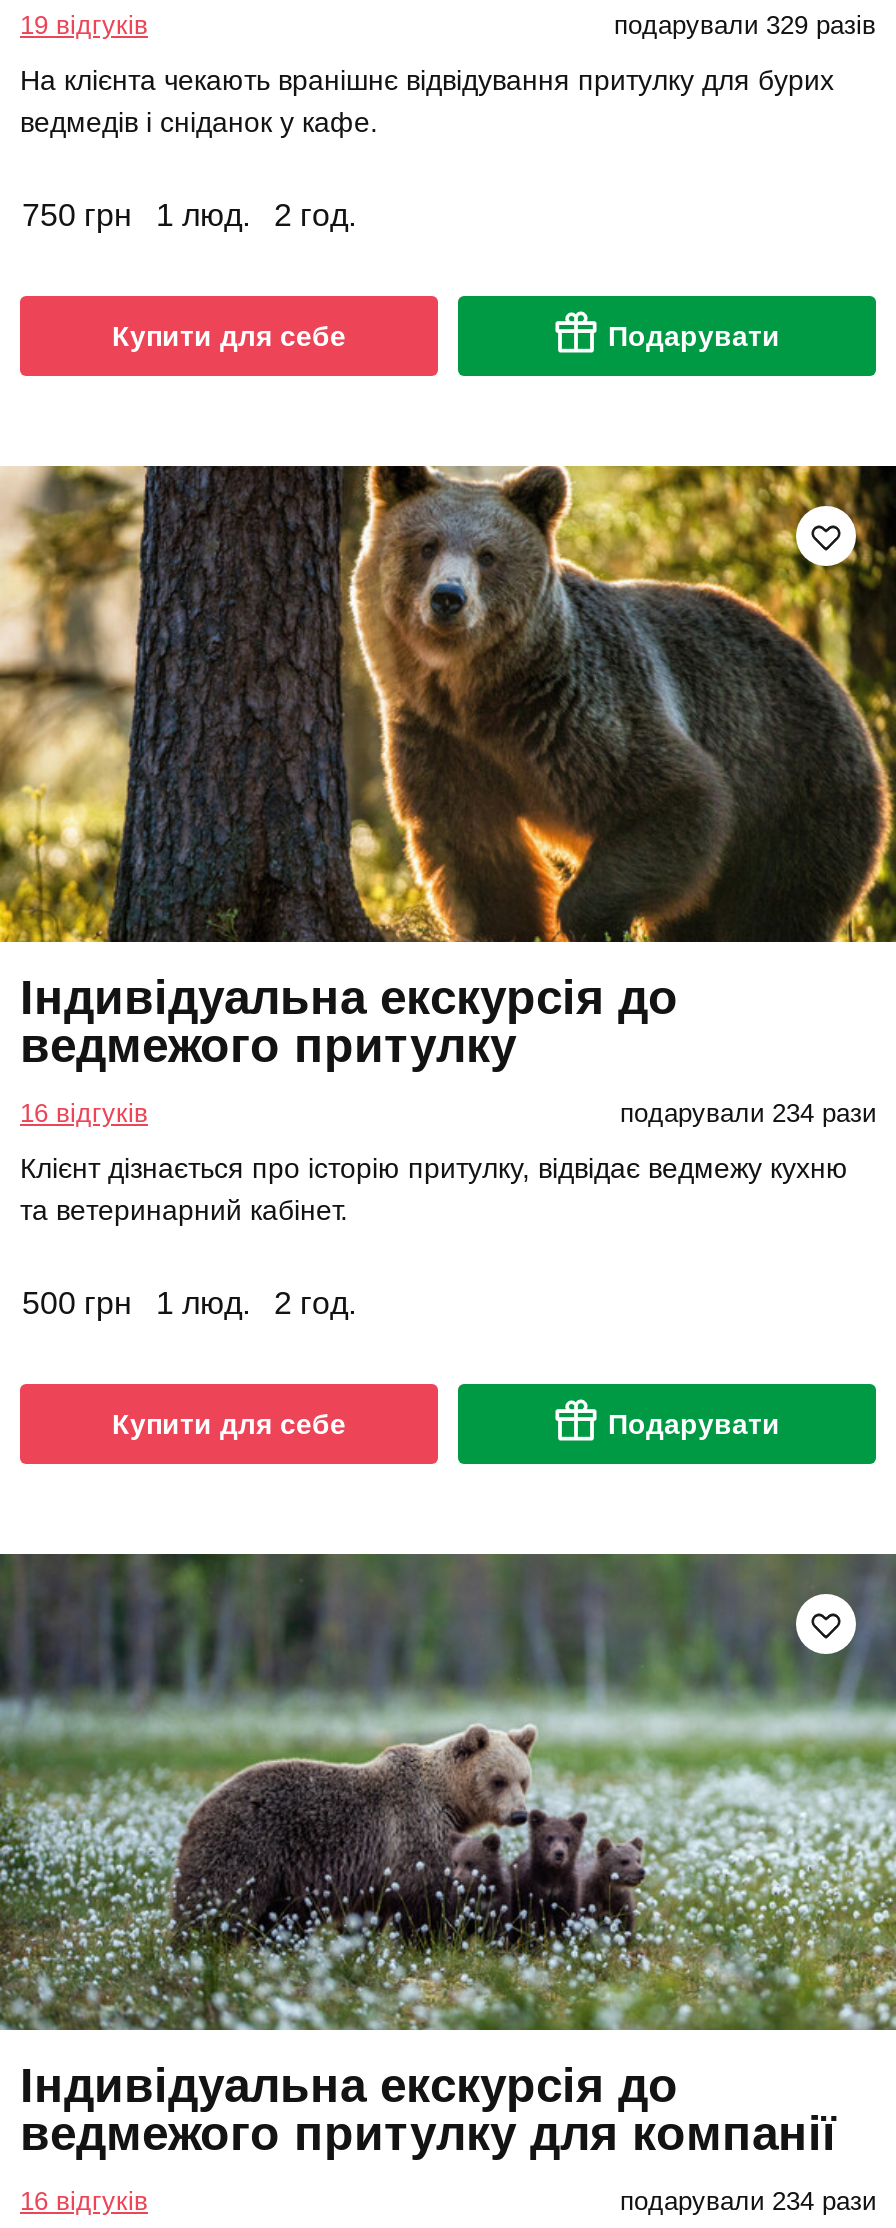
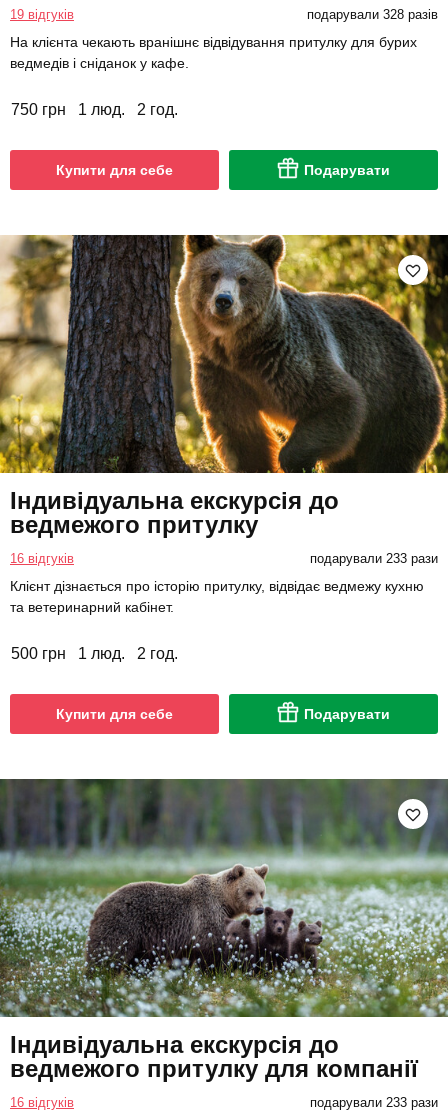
- подарували 329 разів
+ подарували 328 разів

- подарували 234 рази
+ подарували 233 рази

- подарували 234 рази
+ подарували 233 рази
